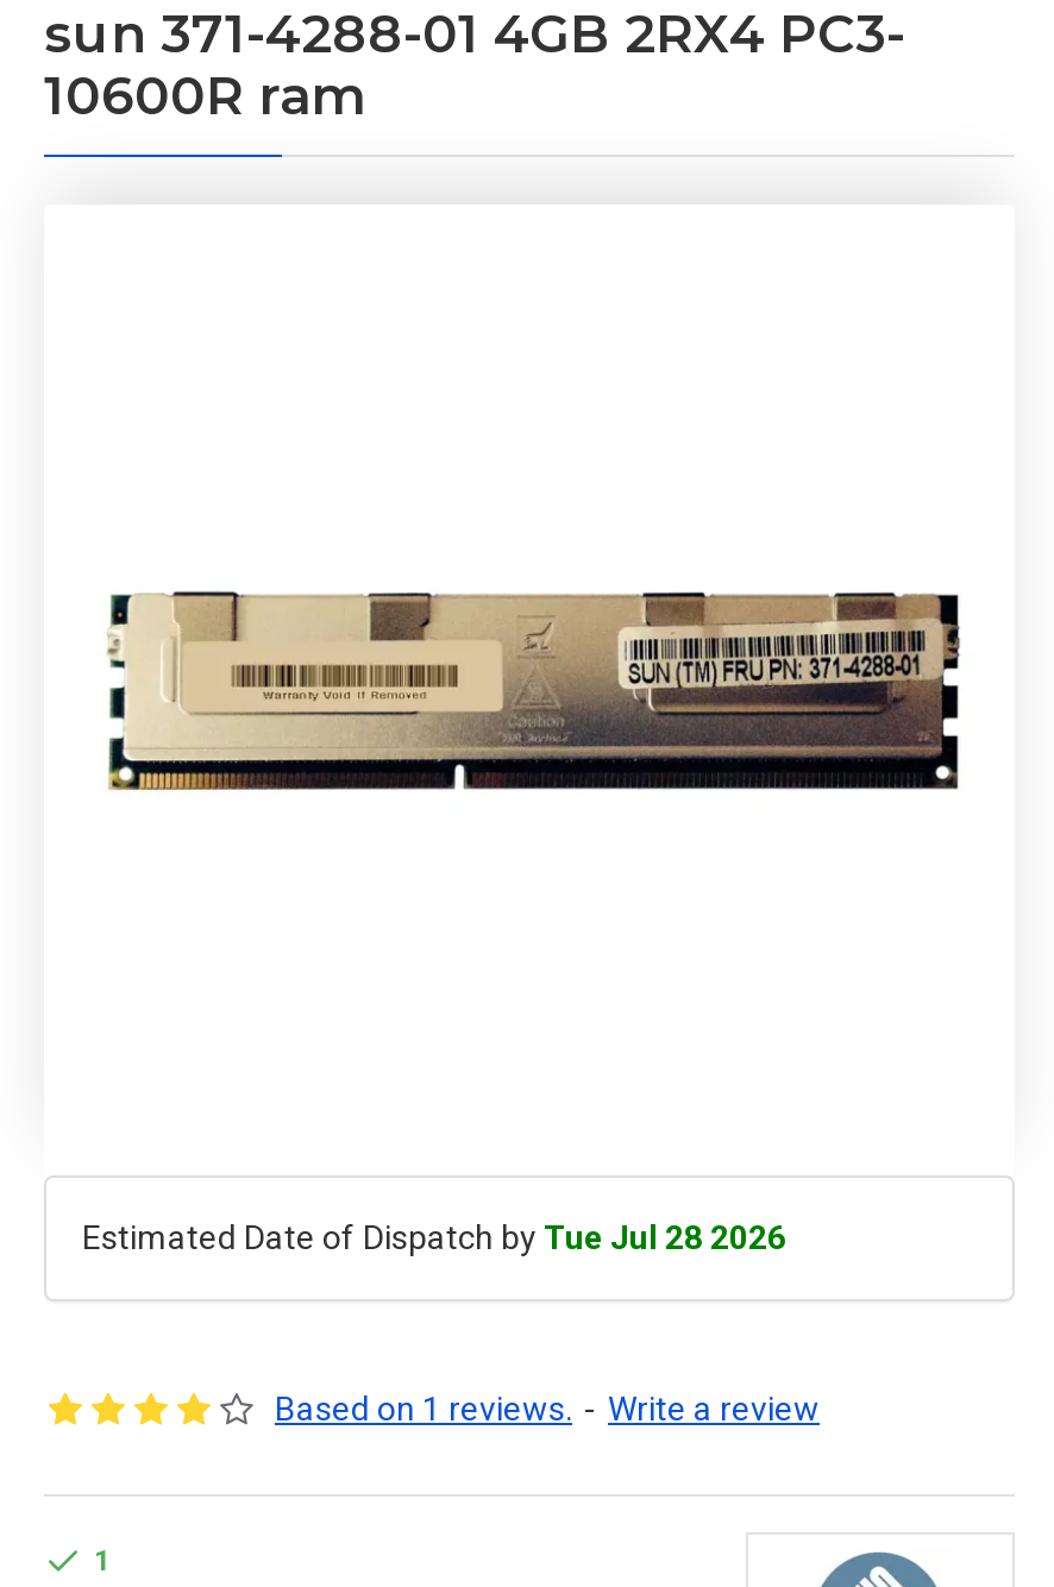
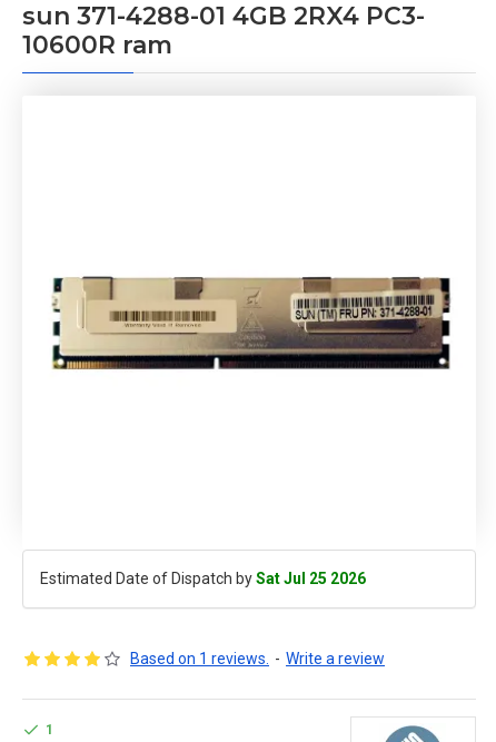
- Estimated Date of Dispatch by Tue Jul 28 2026
+ Estimated Date of Dispatch by Sat Jul 25 2026
